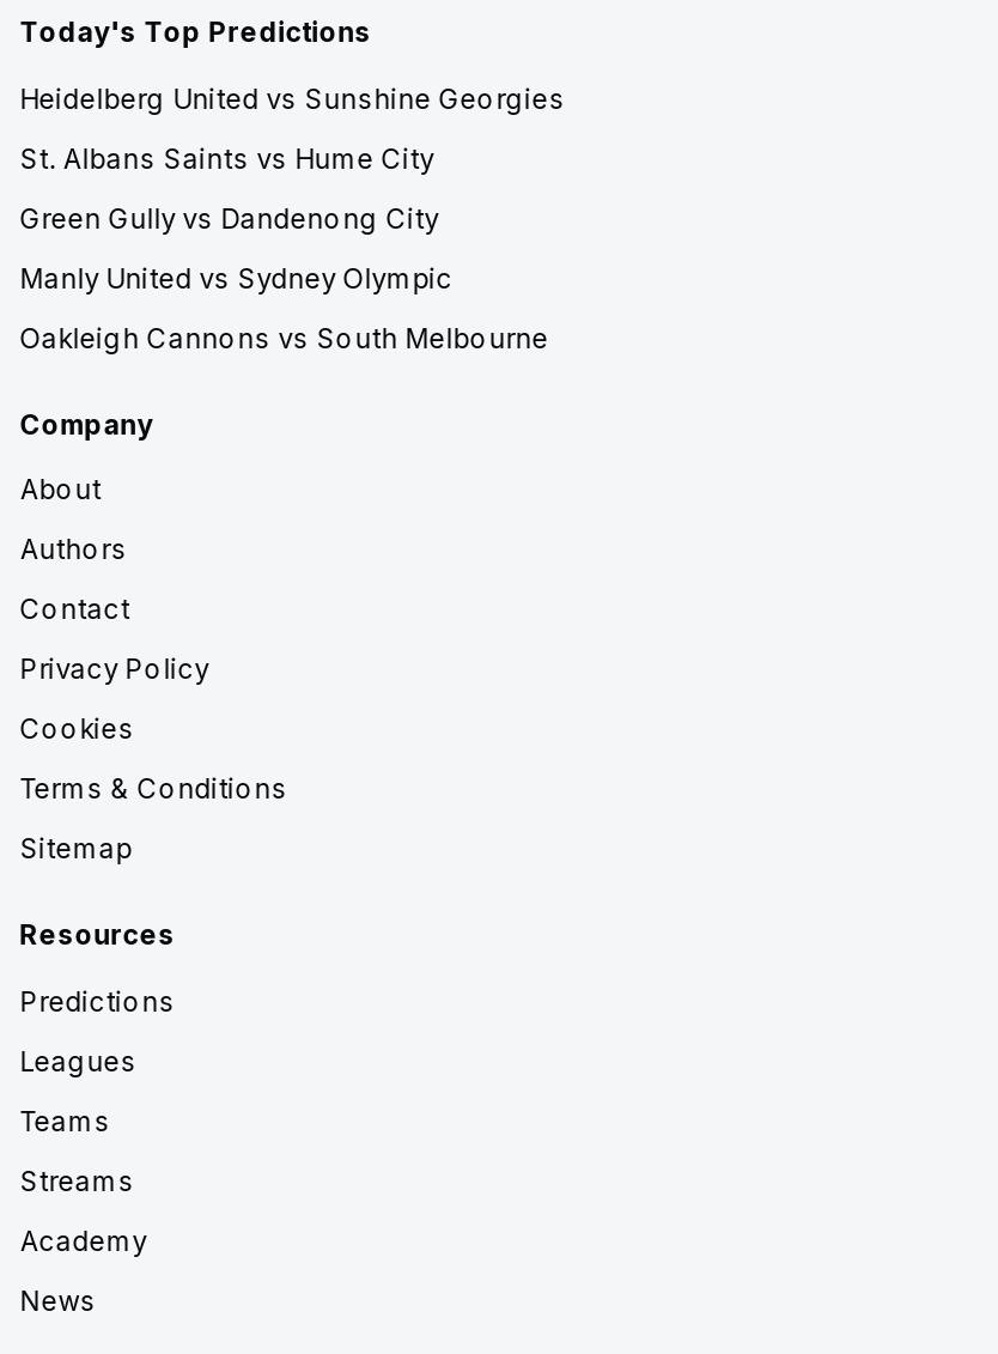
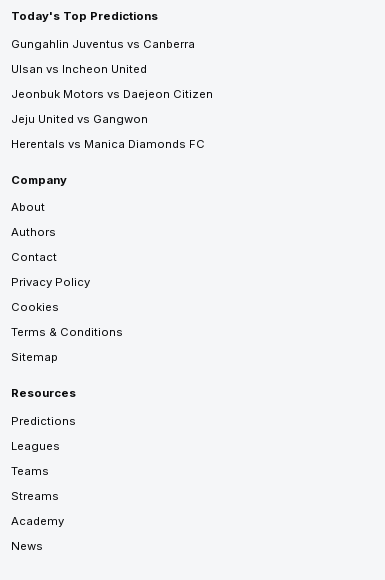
- Heidelberg United vs Sunshine Georgies
+ Gungahlin Juventus vs Canberra

- St. Albans Saints vs Hume City
+ Ulsan vs Incheon United

- Green Gully vs Dandenong City
+ Jeonbuk Motors vs Daejeon Citizen

- Manly United vs Sydney Olympic
+ Jeju United vs Gangwon

- Oakleigh Cannons vs South Melbourne
+ Herentals vs Manica Diamonds FC
